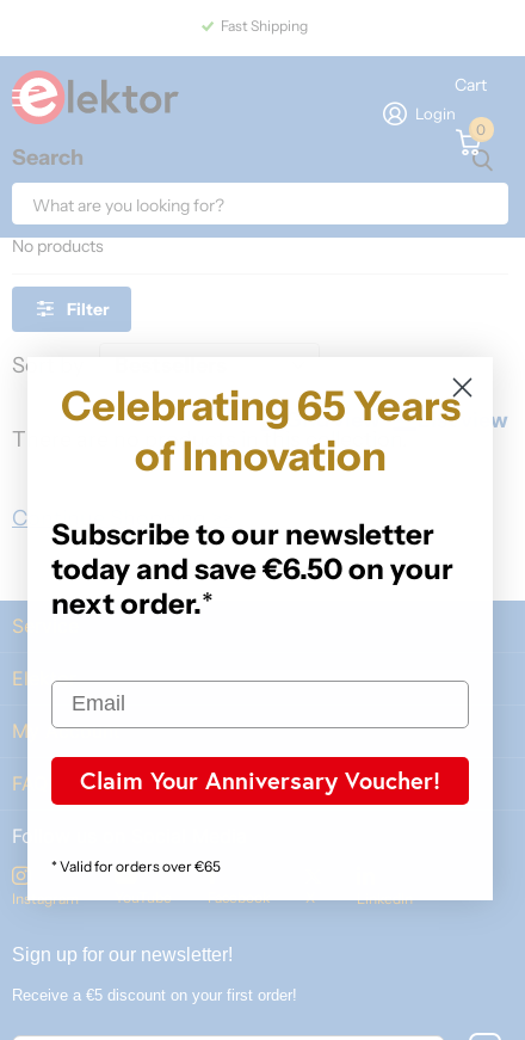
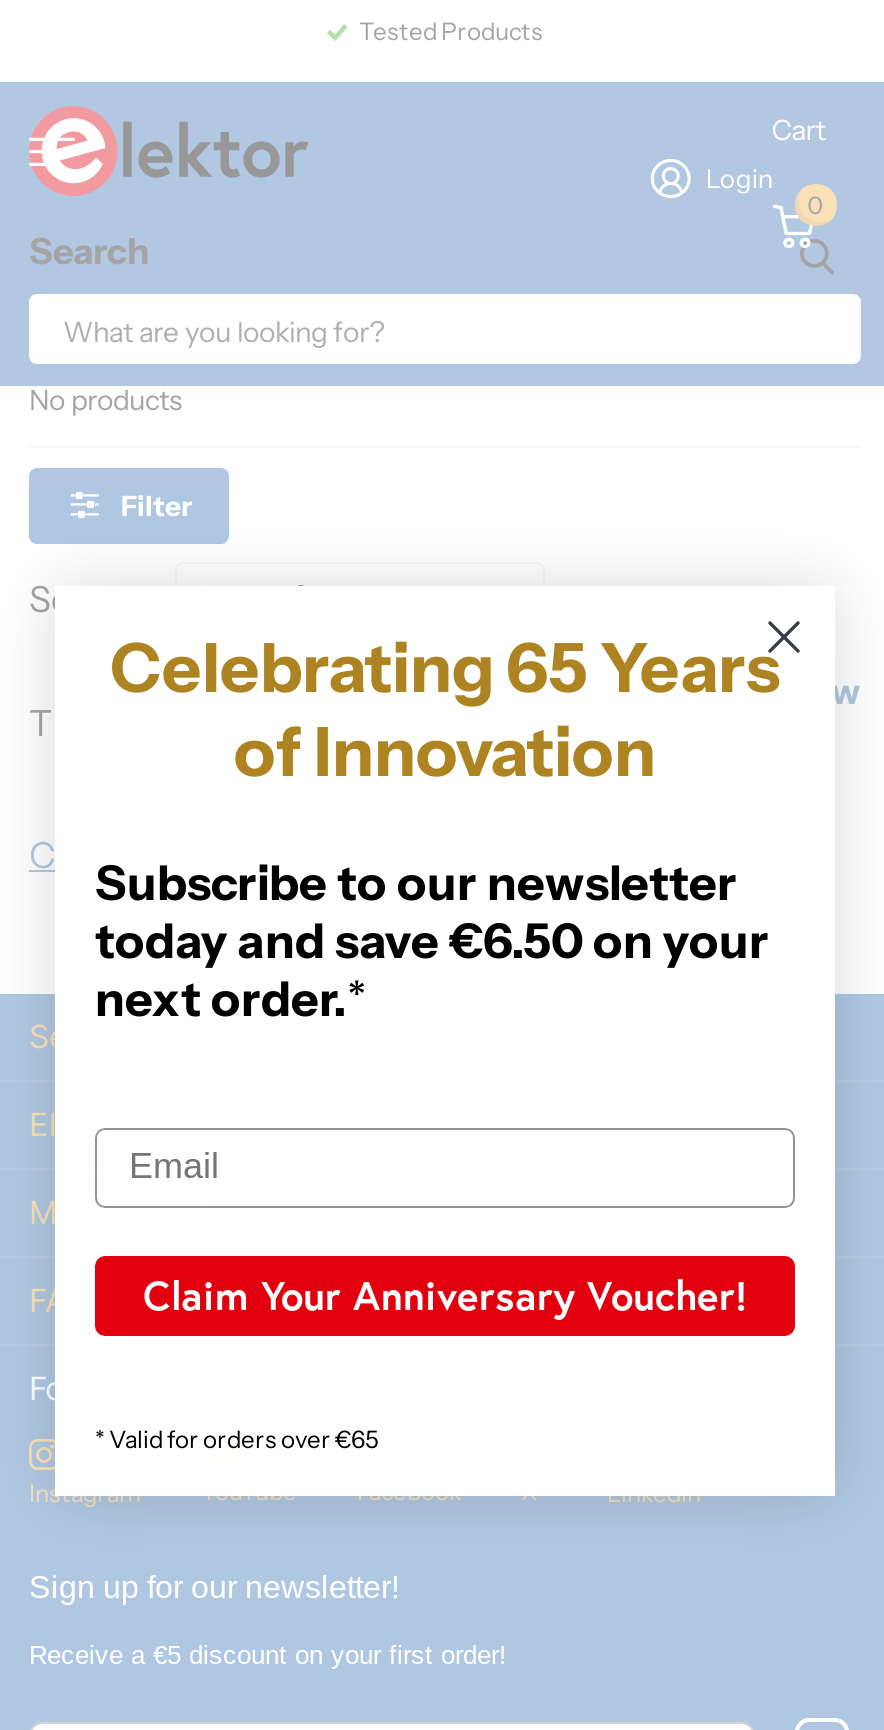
- Fast Shipping
+ Tested Products
